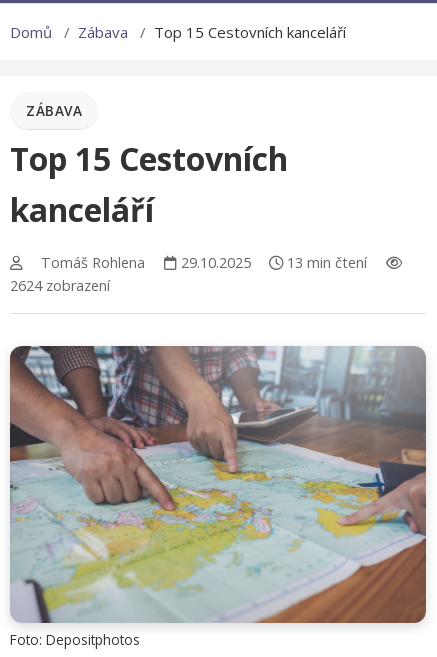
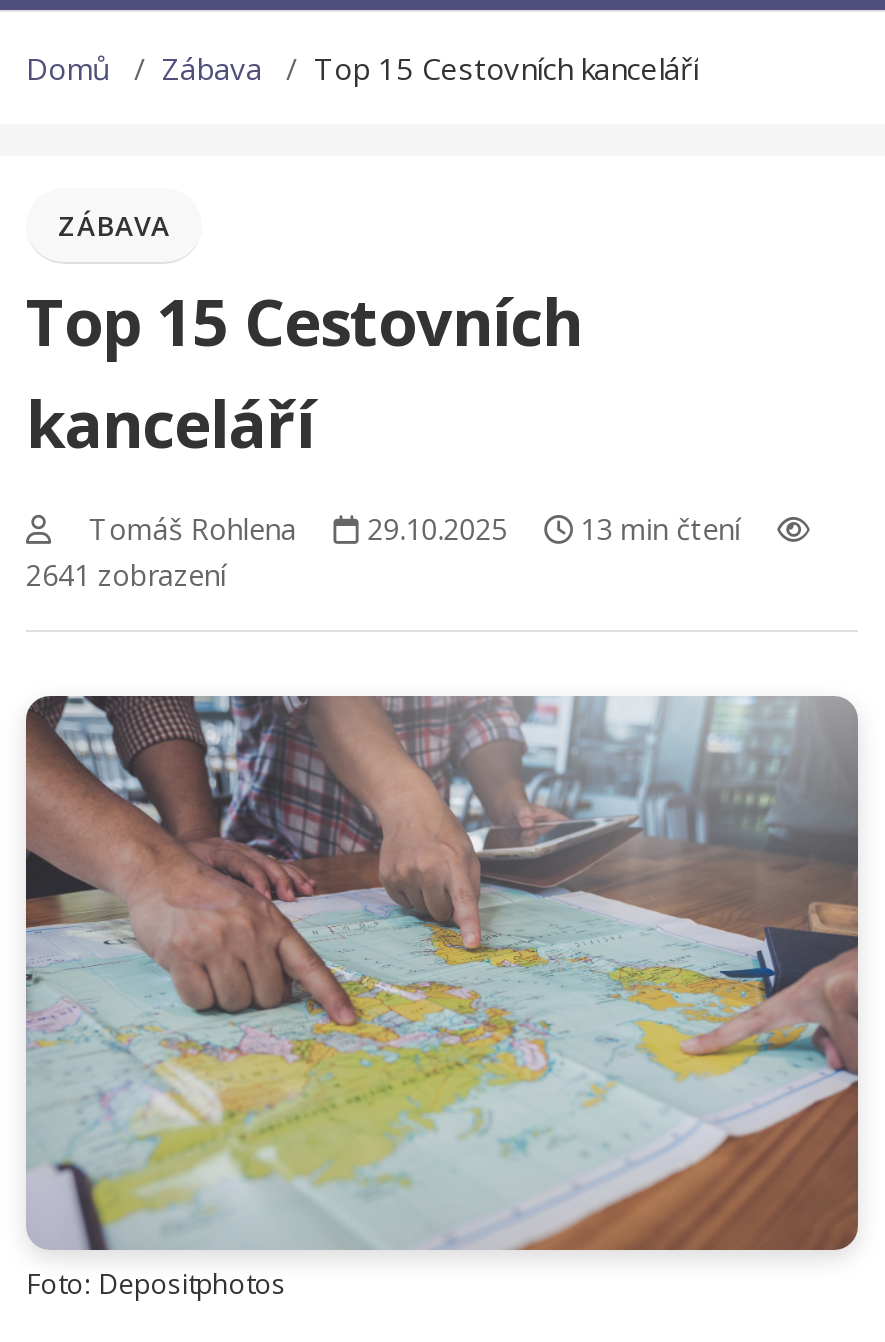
- 2624 zobrazení
+ 2641 zobrazení
